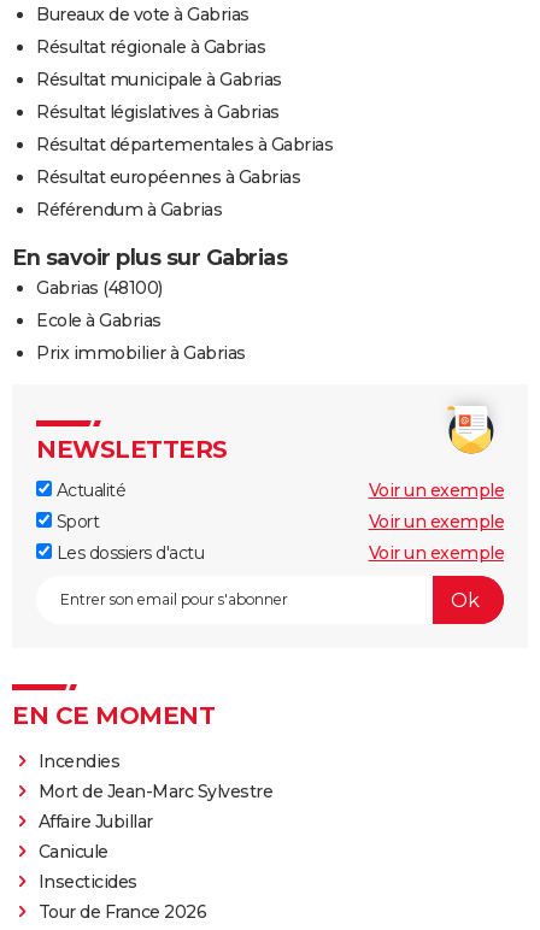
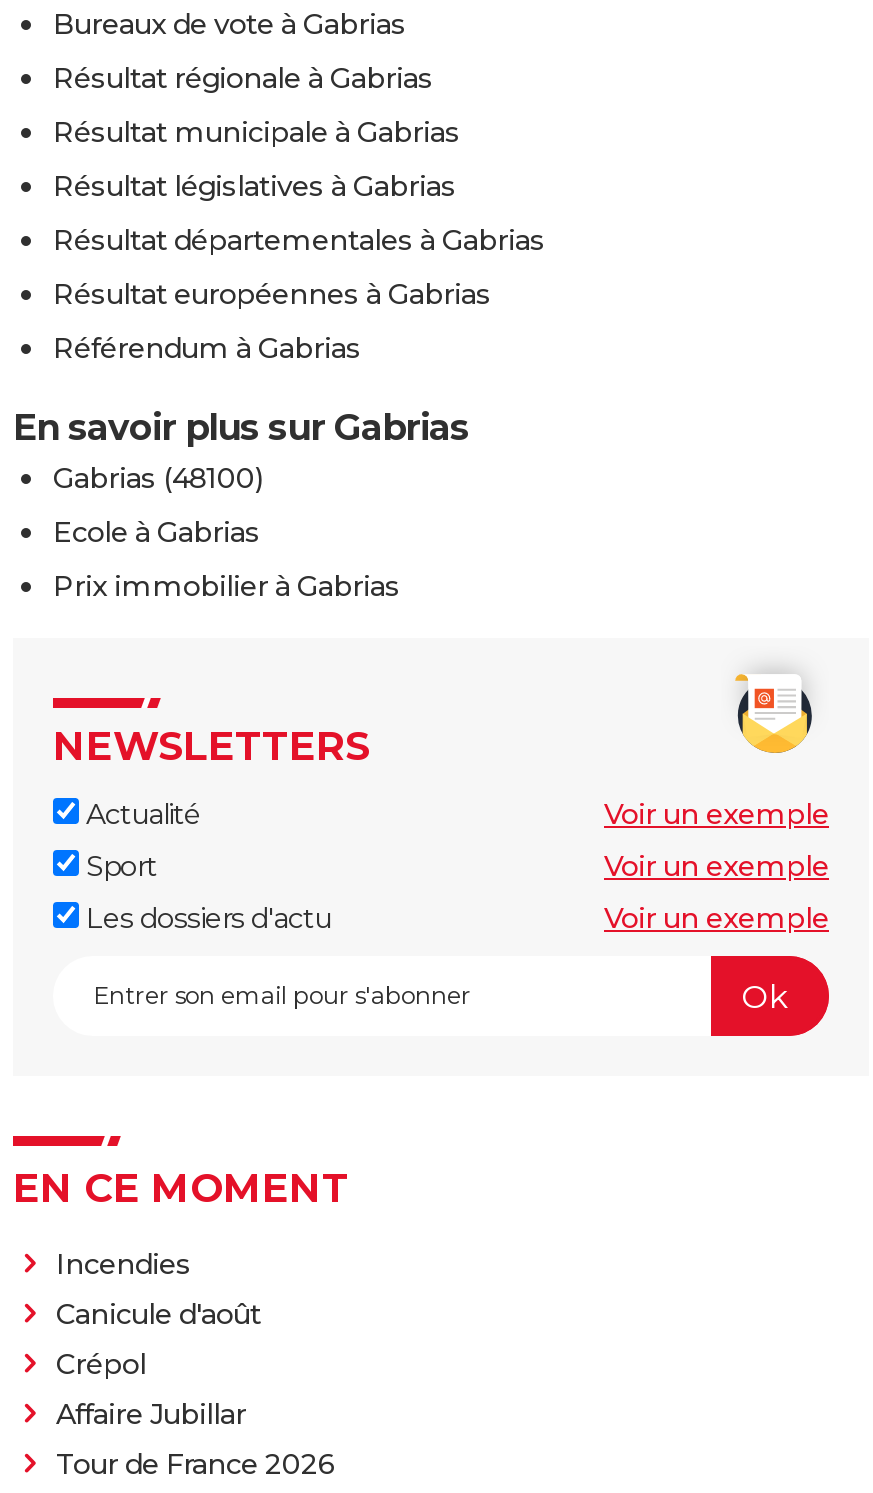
- Mort de Jean-Marc Sylvestre
+ Canicule d'août
+ Crépol

moved down: Affaire Jubillar

- Canicule
- Insecticides
